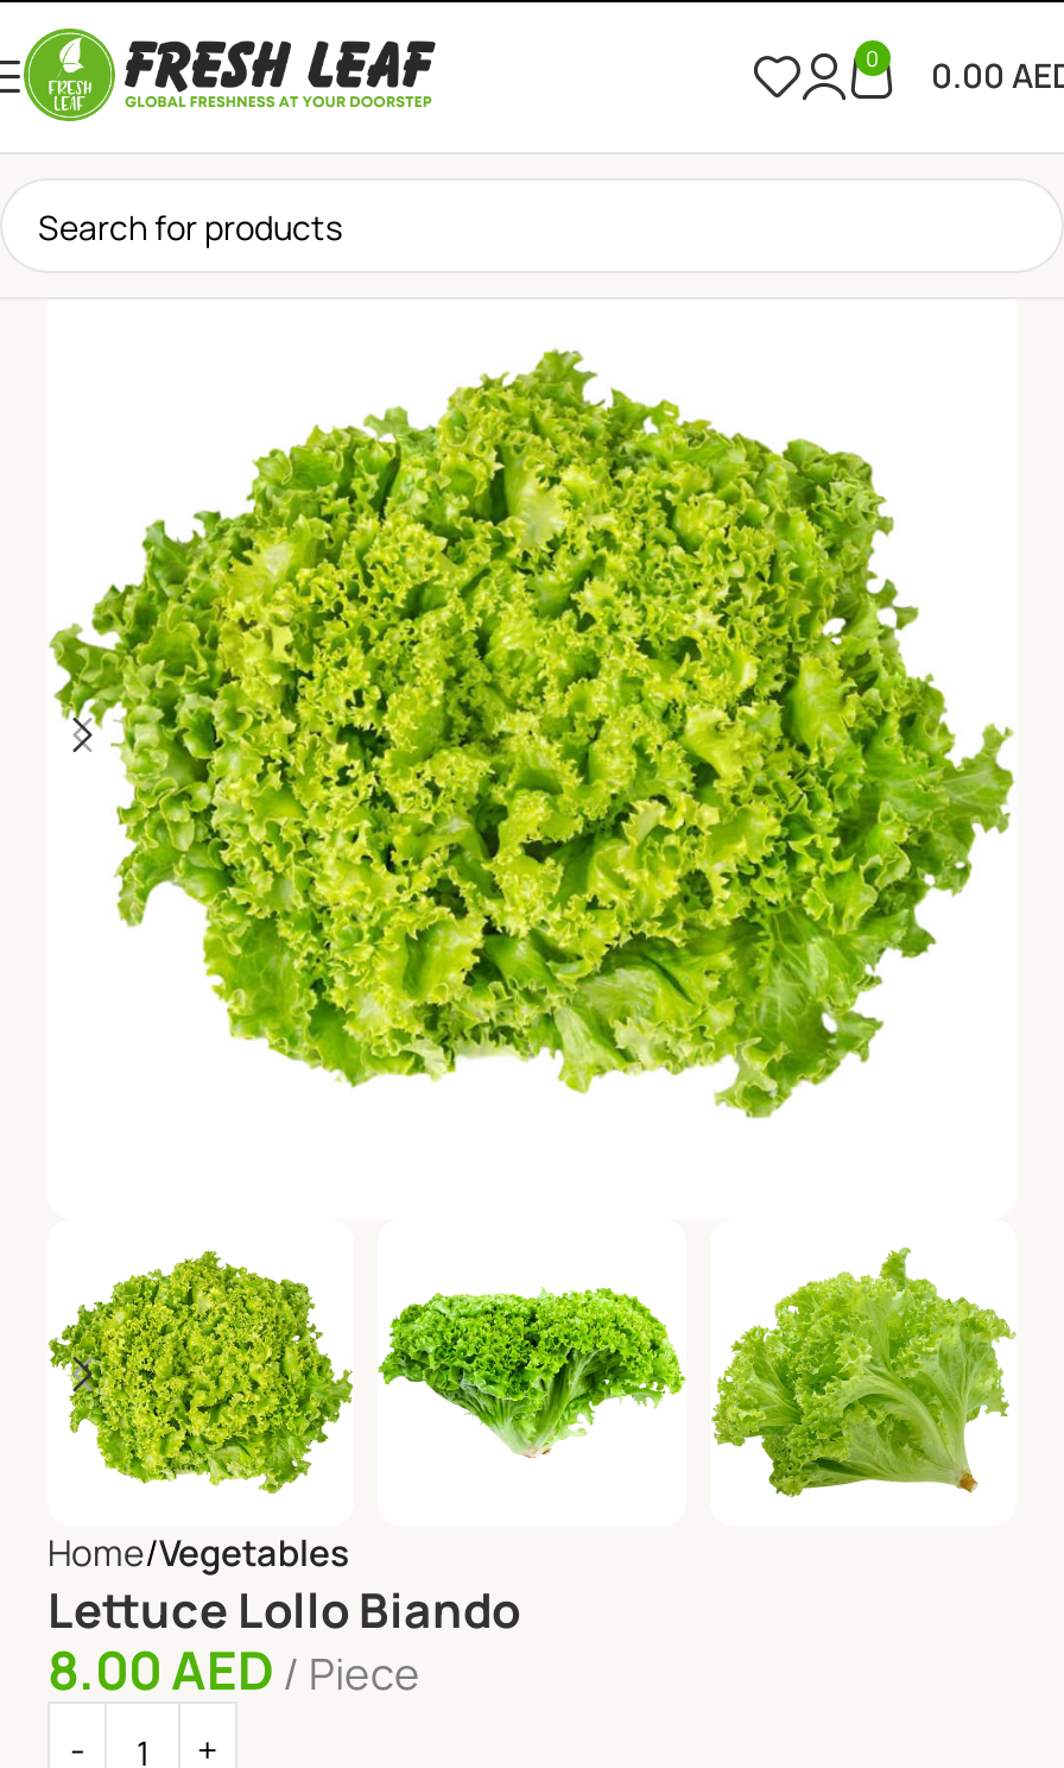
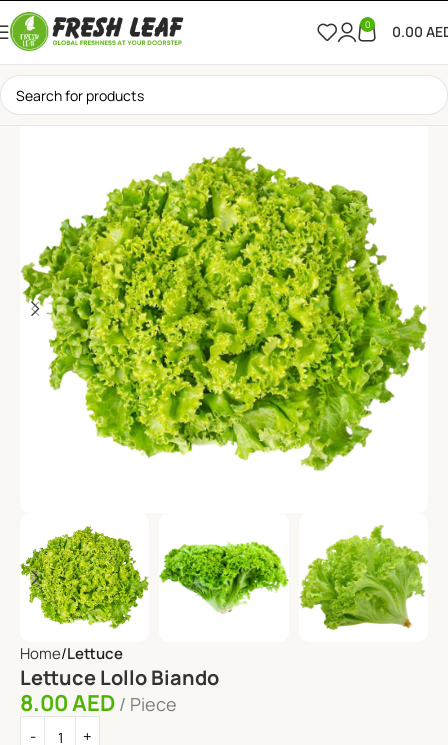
- Home Vegetables
+ Home Lettuce
